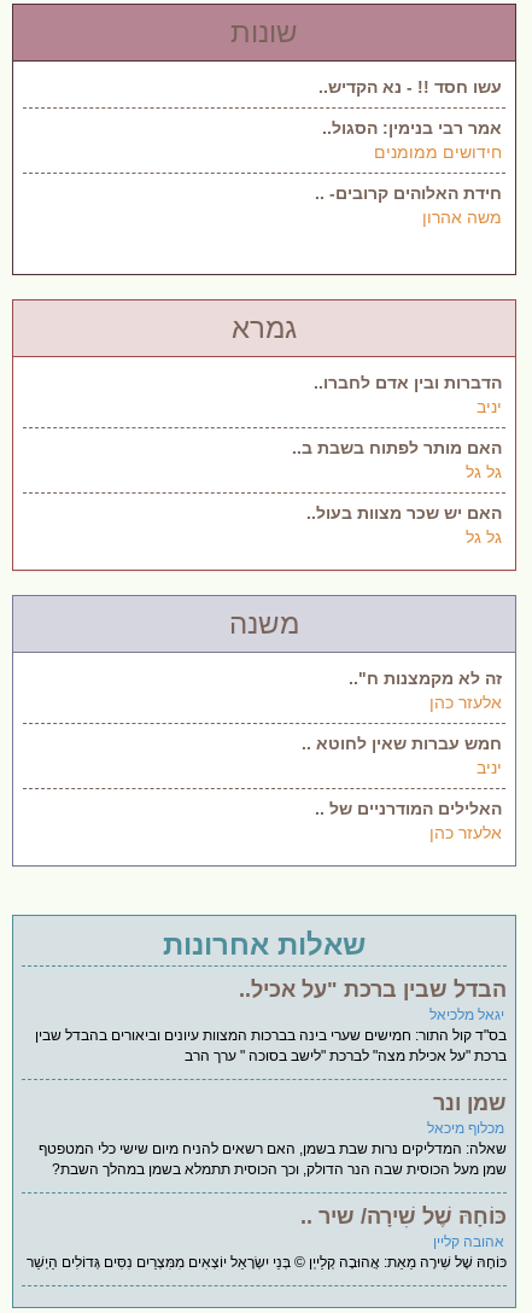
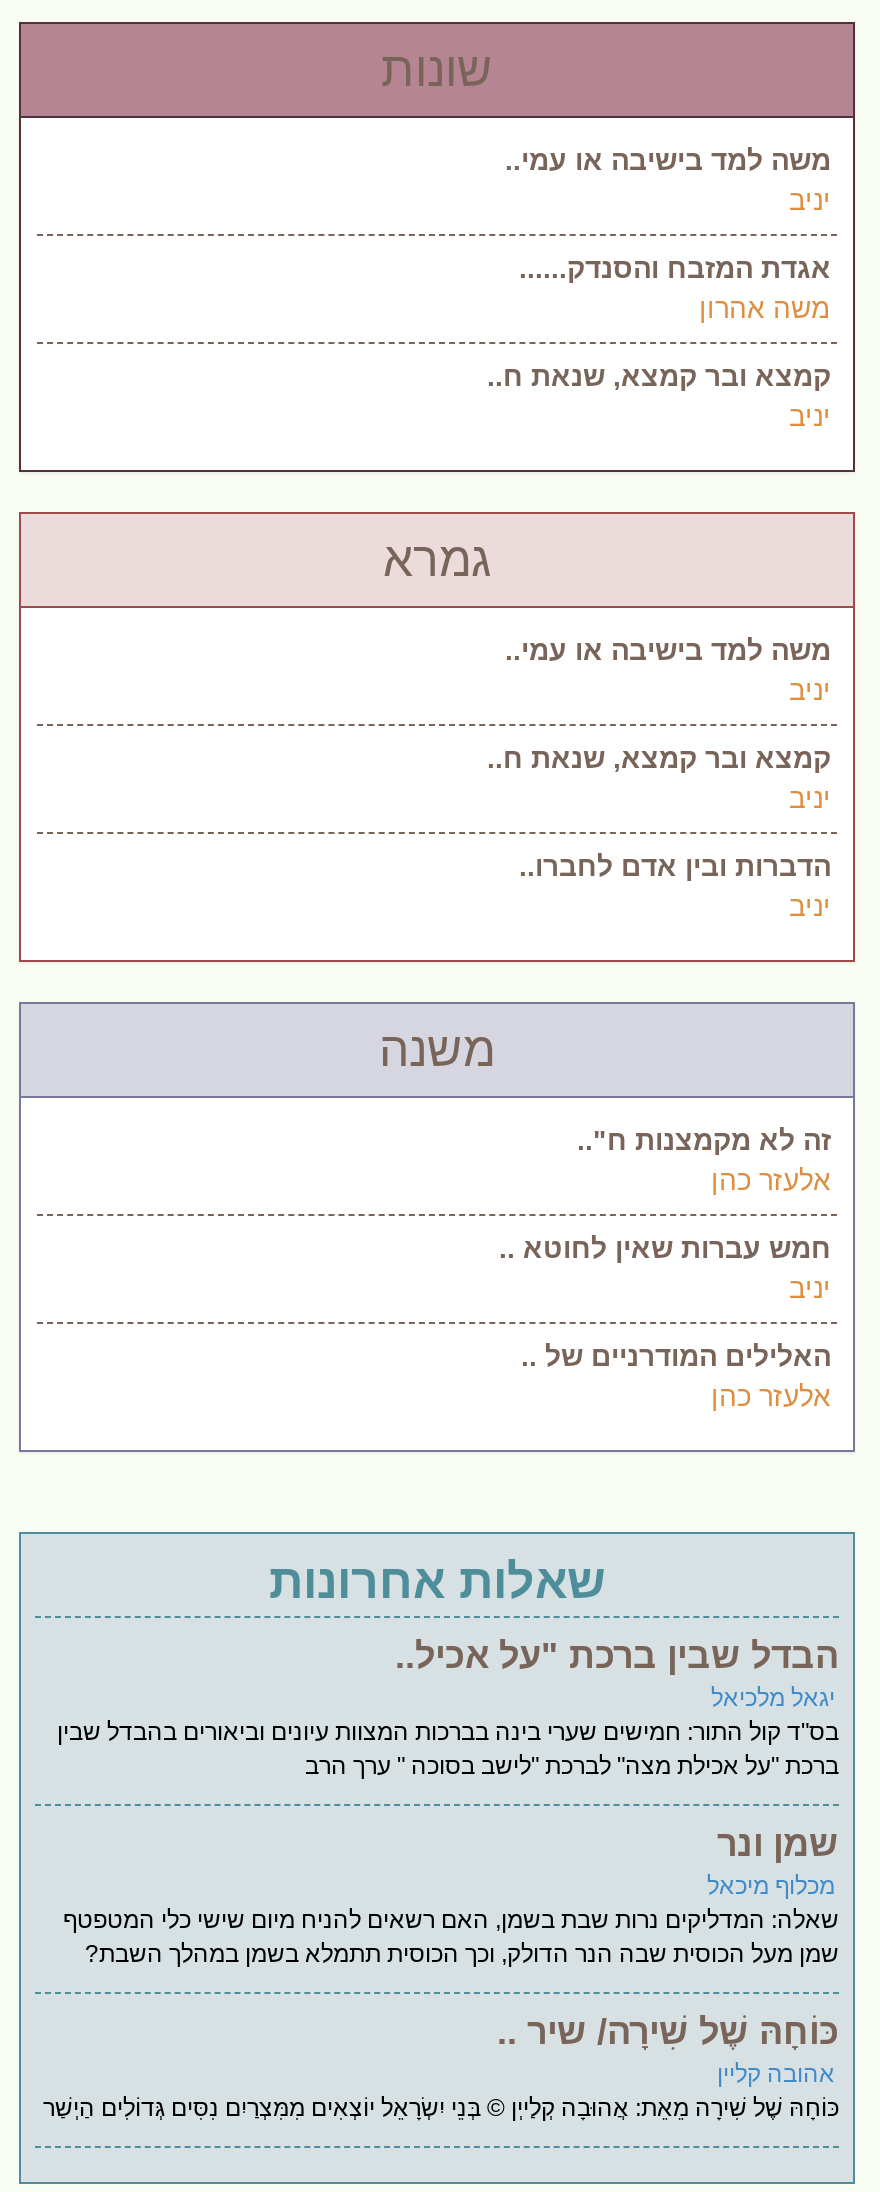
- עשו חסד !! - נא הקדיש..
- אמר רבי בנימין: הסגול..
- חידושים ממומנים
- חידת האלוהים קרובים- ..
+ משה למד בישיבה או עמי..
+ יניב
+ אגדת המזבח והסנדק......

moved up: משה אהרון

+ קמצא ובר קמצא, שנאת ח..
+ יניב

+ משה למד בישיבה או עמי..
+ יניב
+ קמצא ובר קמצא, שנאת ח..
+ יניב

moved down: הדברות ובין אדם לחברו.. | יניב

- האם מותר לפתוח בשבת ב..
- גל גל
- האם יש שכר מצוות בעול..
- גל גל
